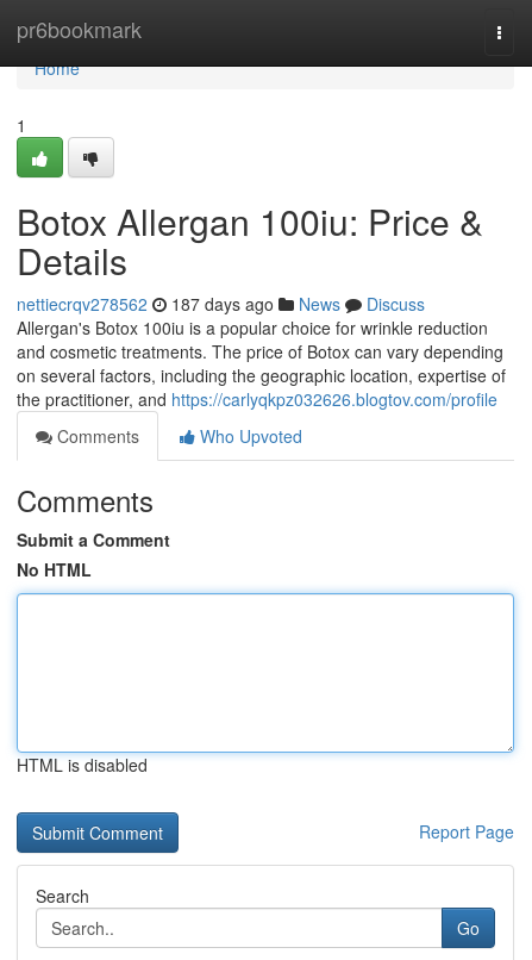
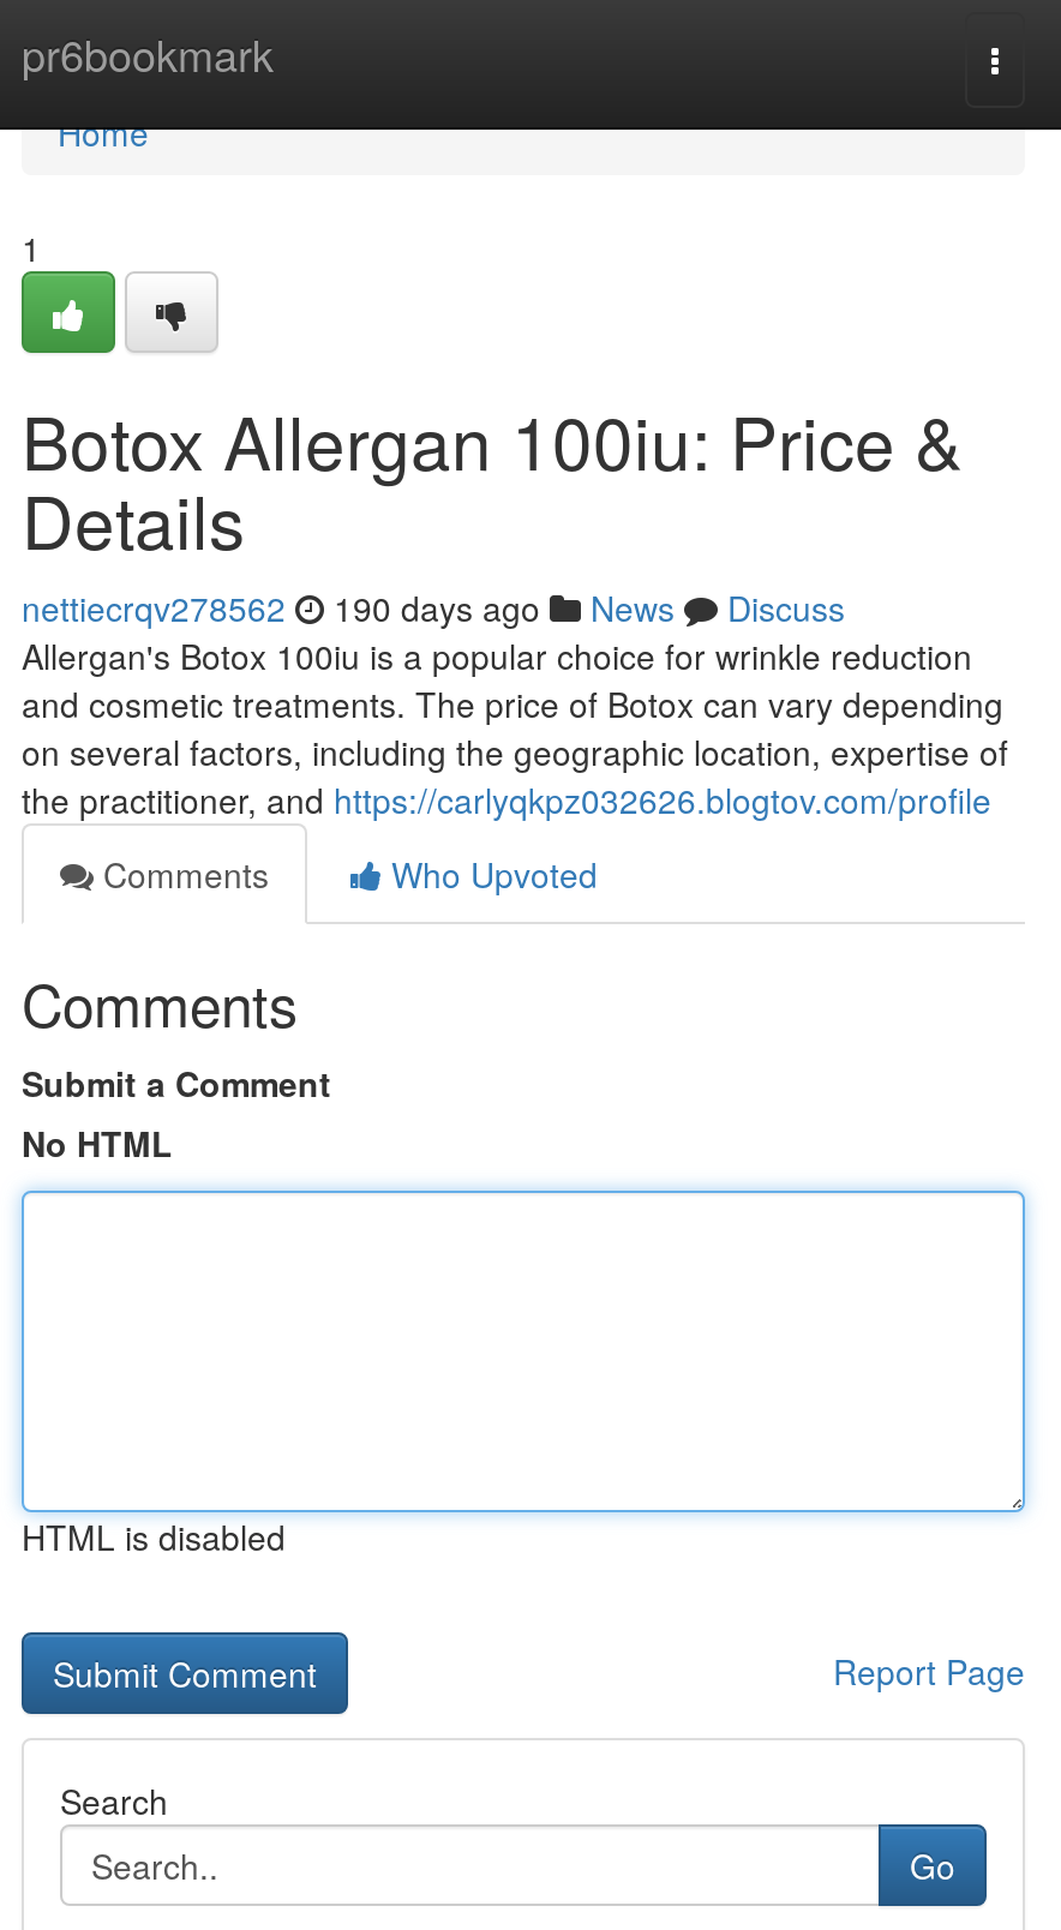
- nettiecrqv278562 187 days ago News Discuss
+ nettiecrqv278562 190 days ago News Discuss
